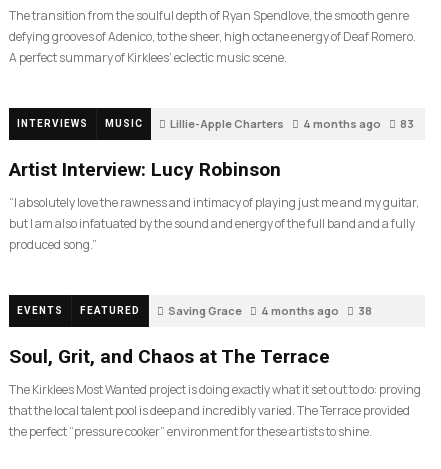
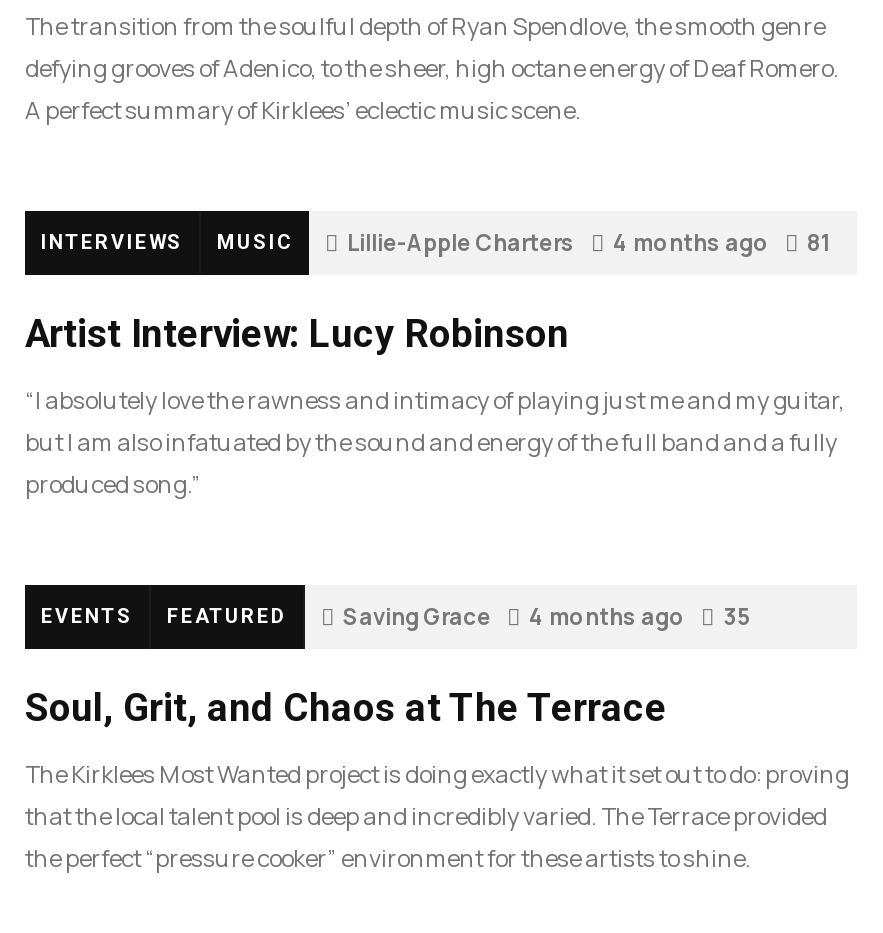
- Lillie-Apple Charters 4 months ago 83
+ Lillie-Apple Charters 4 months ago 81

- Saving Grace 4 months ago 38
+ Saving Grace 4 months ago 35
